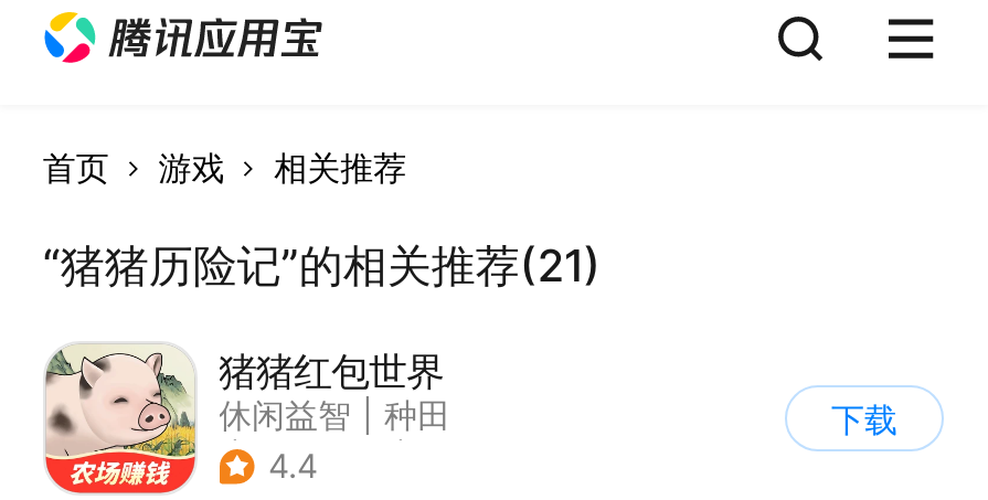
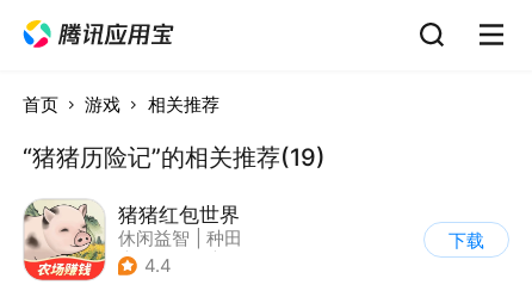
- “猪猪历险记”的相关推荐(21)
+ “猪猪历险记”的相关推荐(19)
